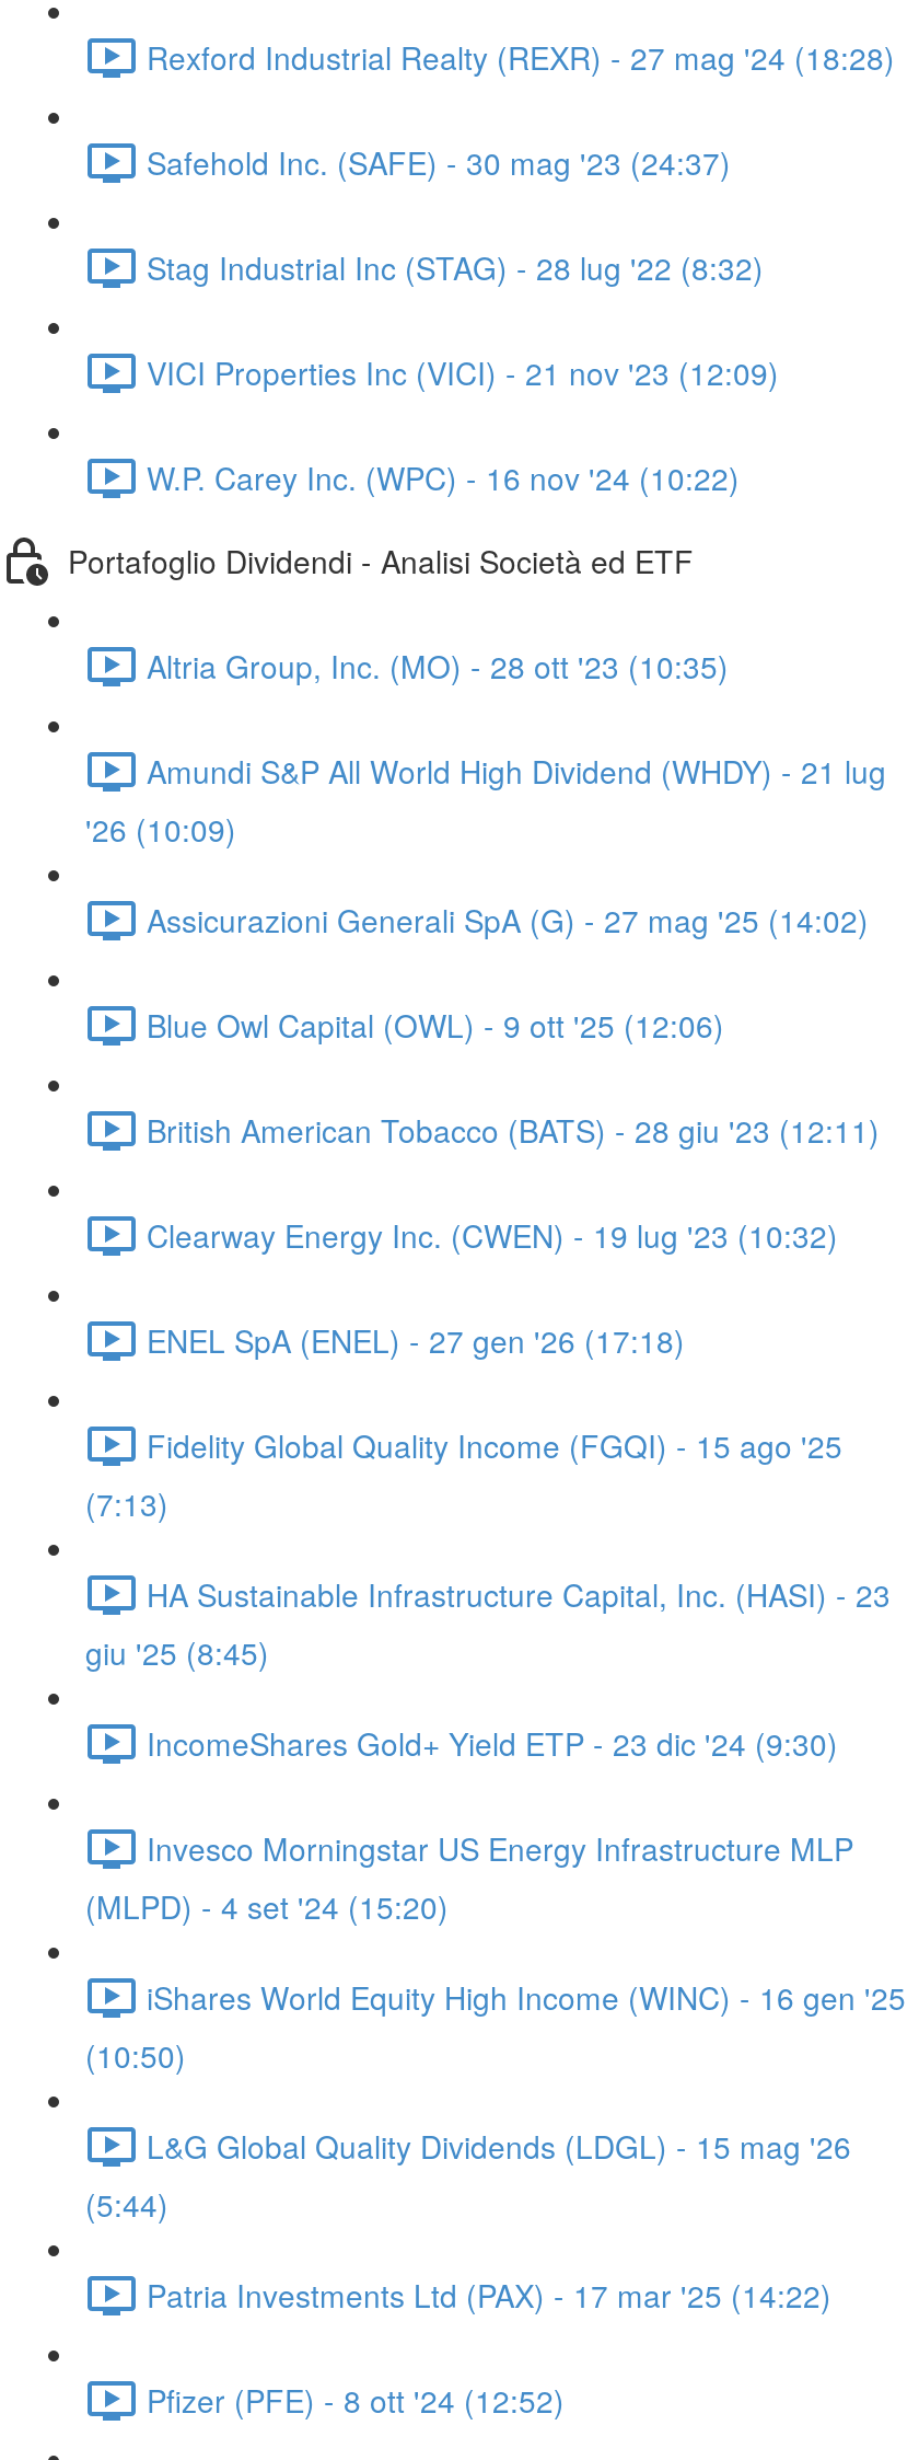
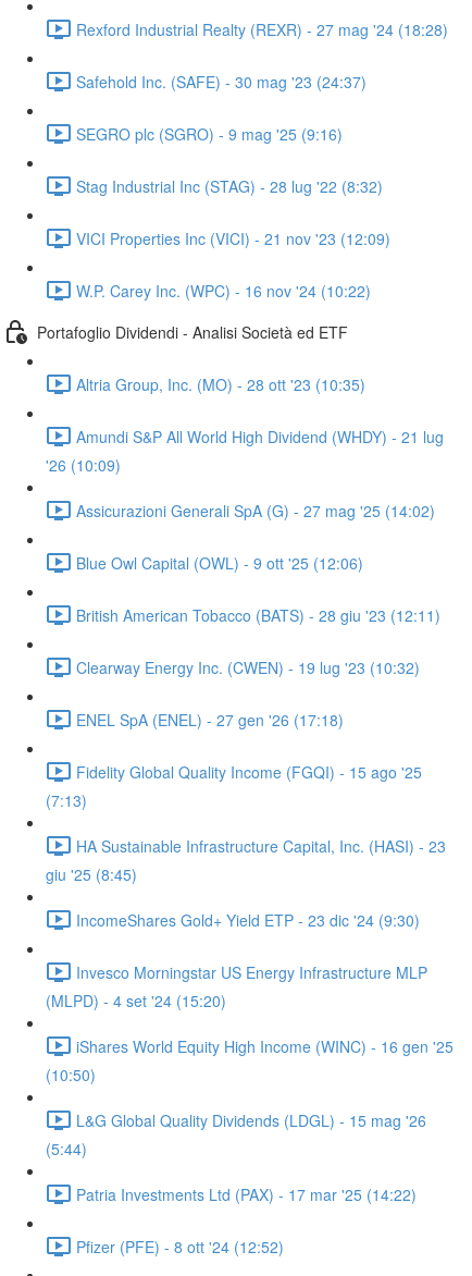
+ SEGRO plc (SGRO) - 9 mag '25 (9:16)
